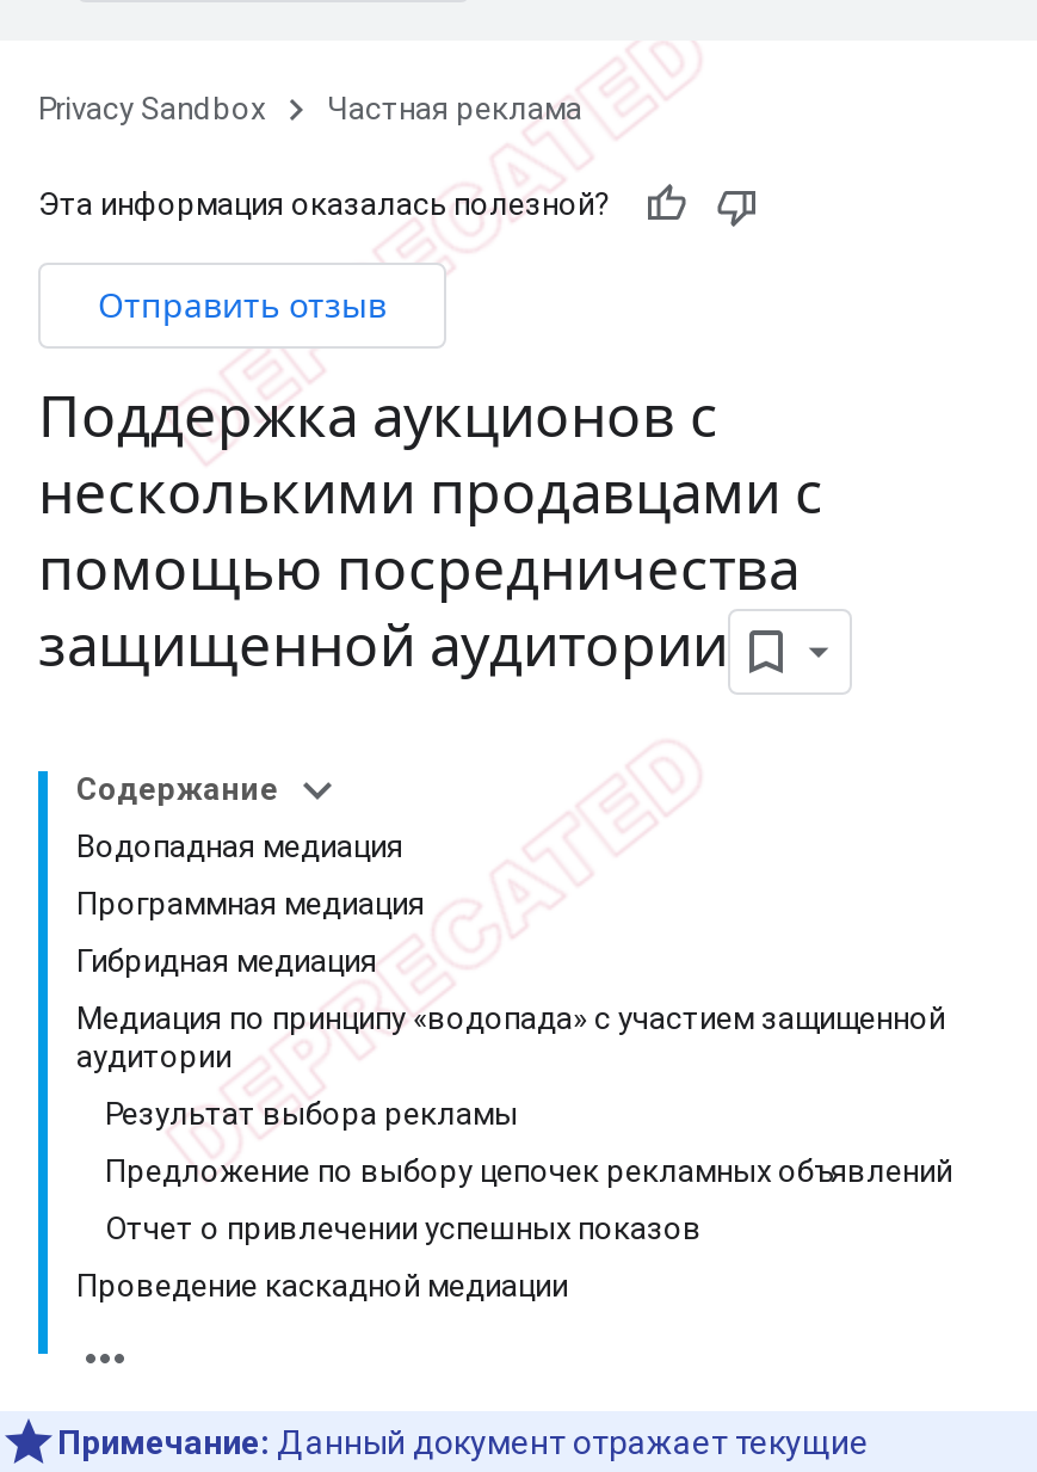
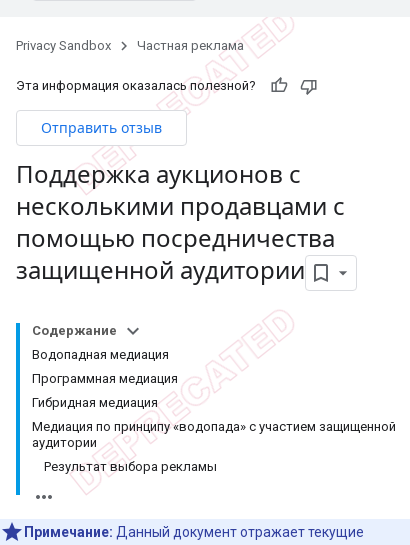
- Предложение по выбору цепочек рекламных объявлений
- Отчет о привлечении успешных показов
- Проведение каскадной медиации
